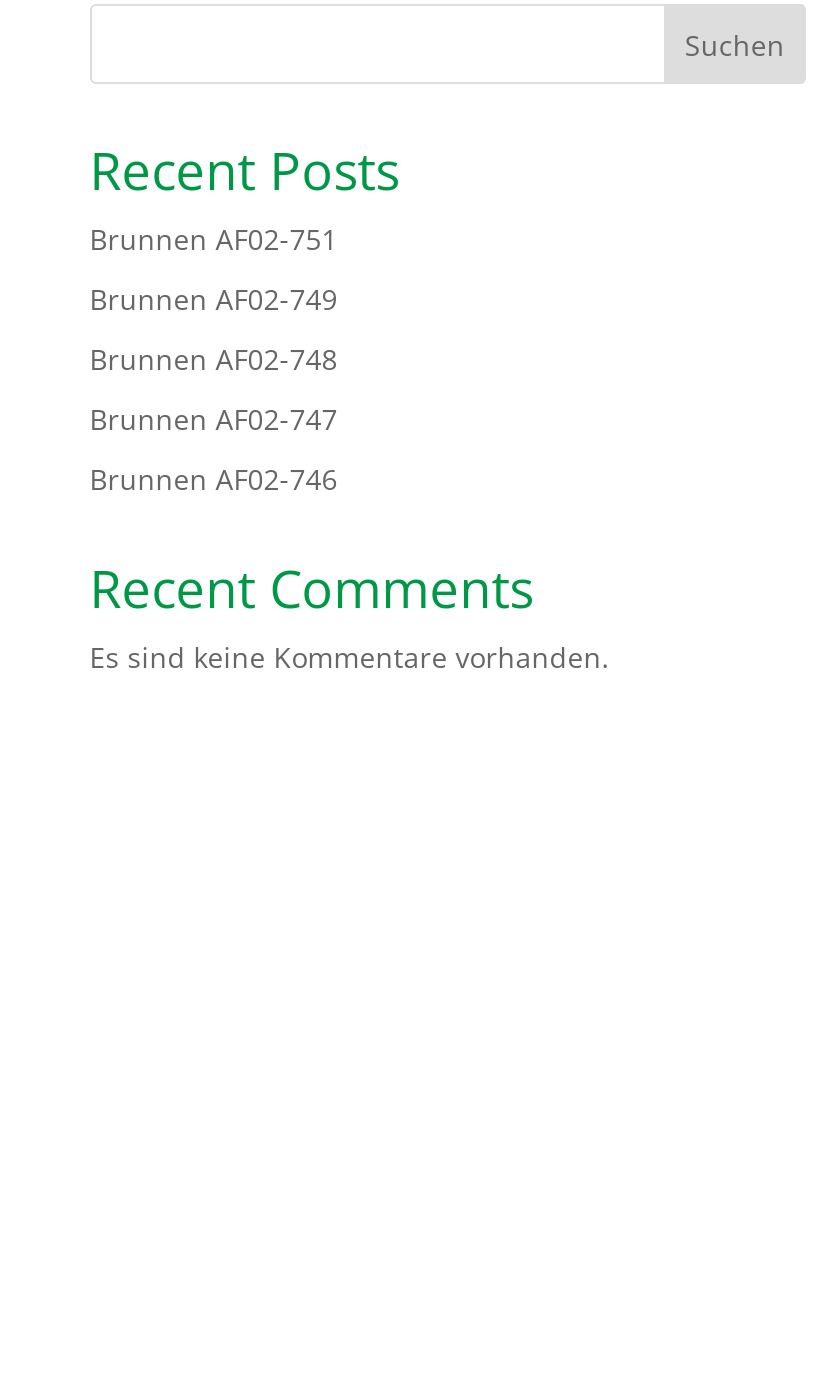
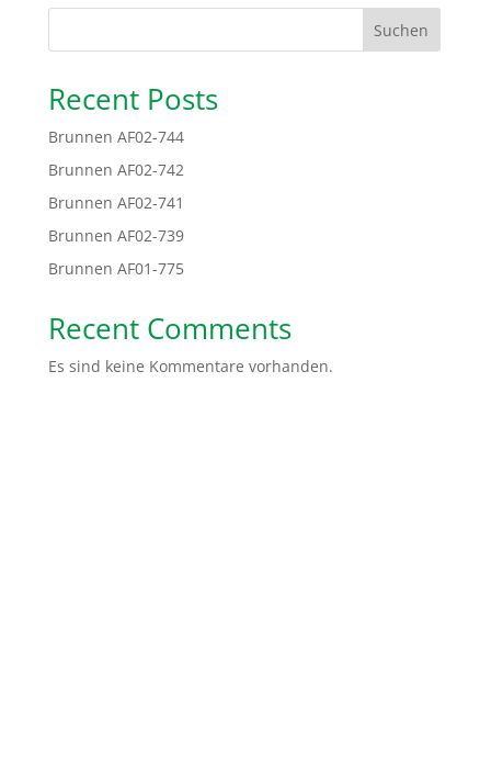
- Brunnen AF02-751
+ Brunnen AF02-744

- Brunnen AF02-749
+ Brunnen AF02-742

- Brunnen AF02-748
+ Brunnen AF02-741

- Brunnen AF02-747
+ Brunnen AF02-739

- Brunnen AF02-746
+ Brunnen AF01-775
